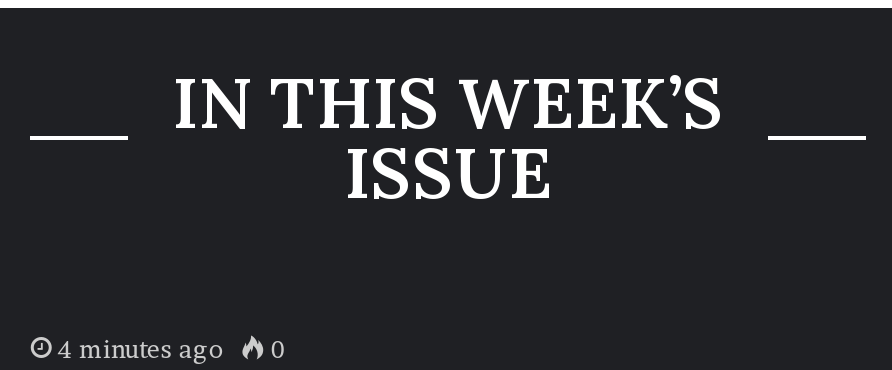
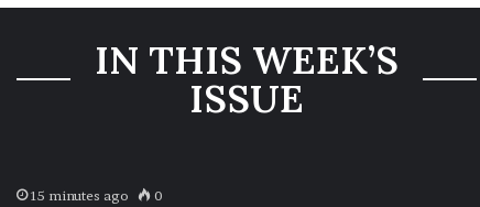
- 4 minutes ago 0
+ 15 minutes ago 0
